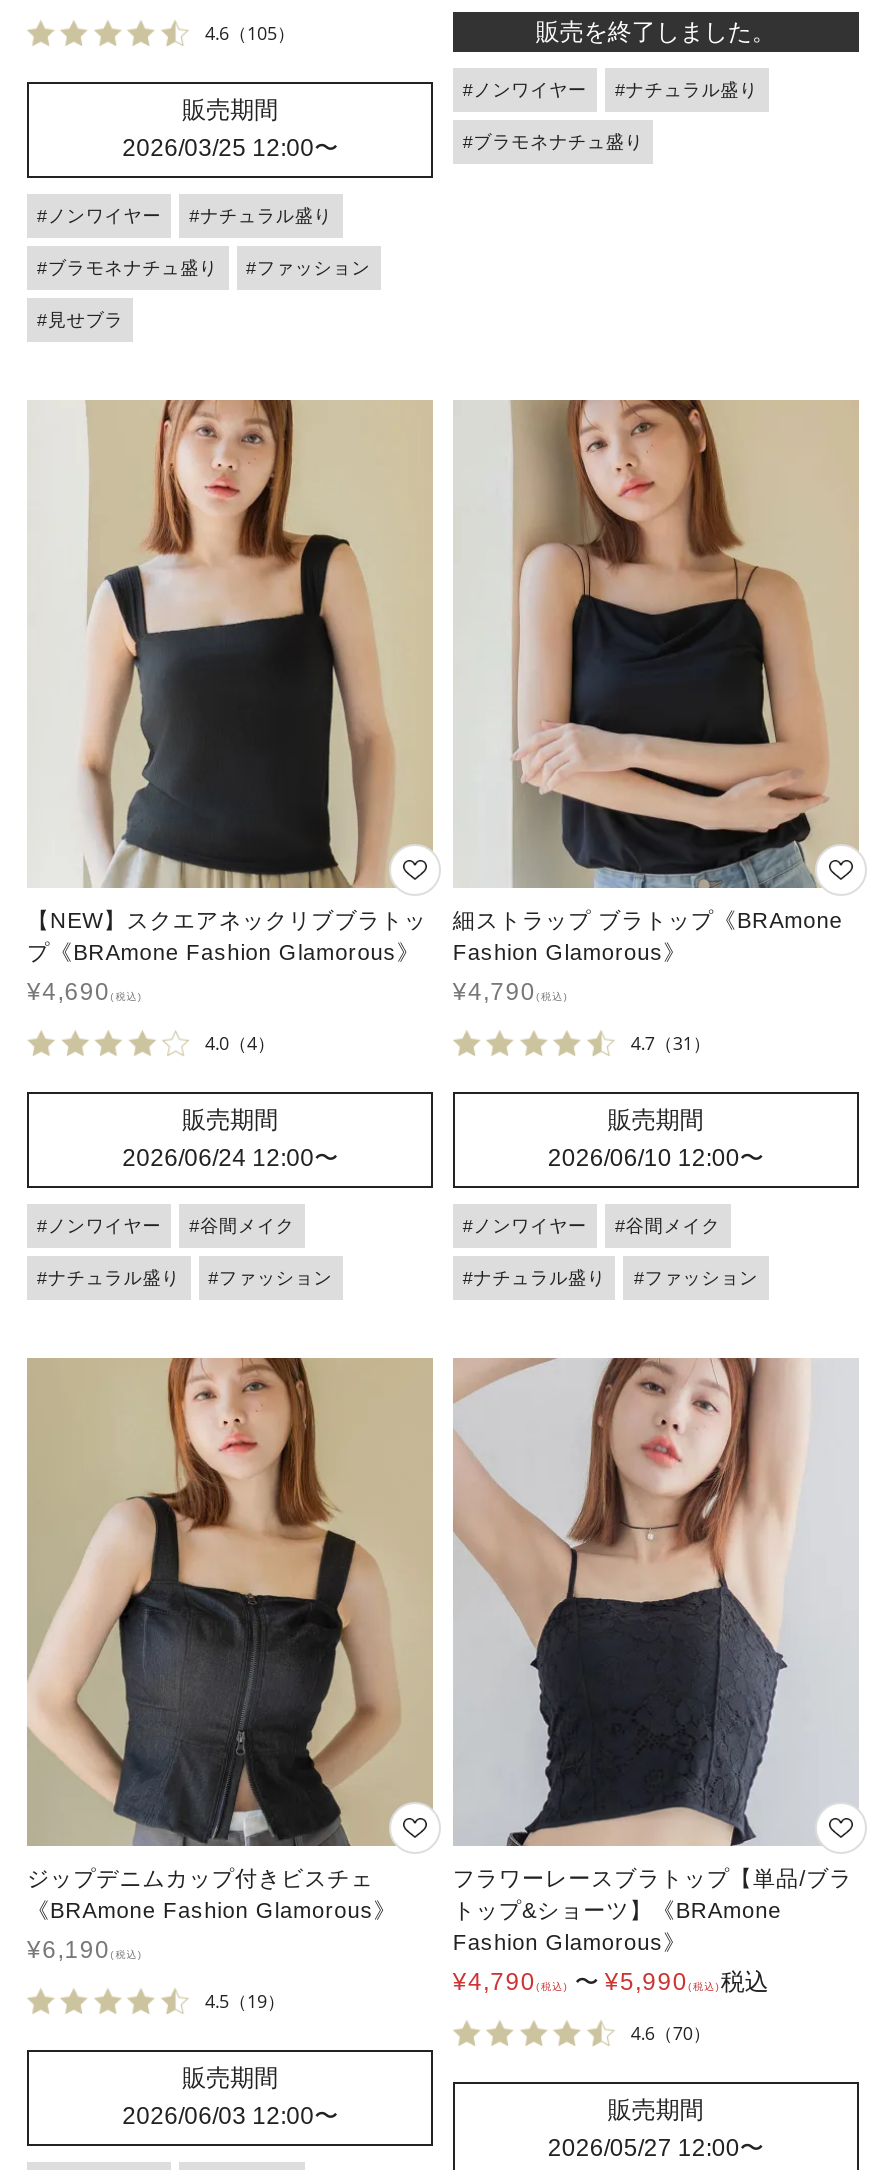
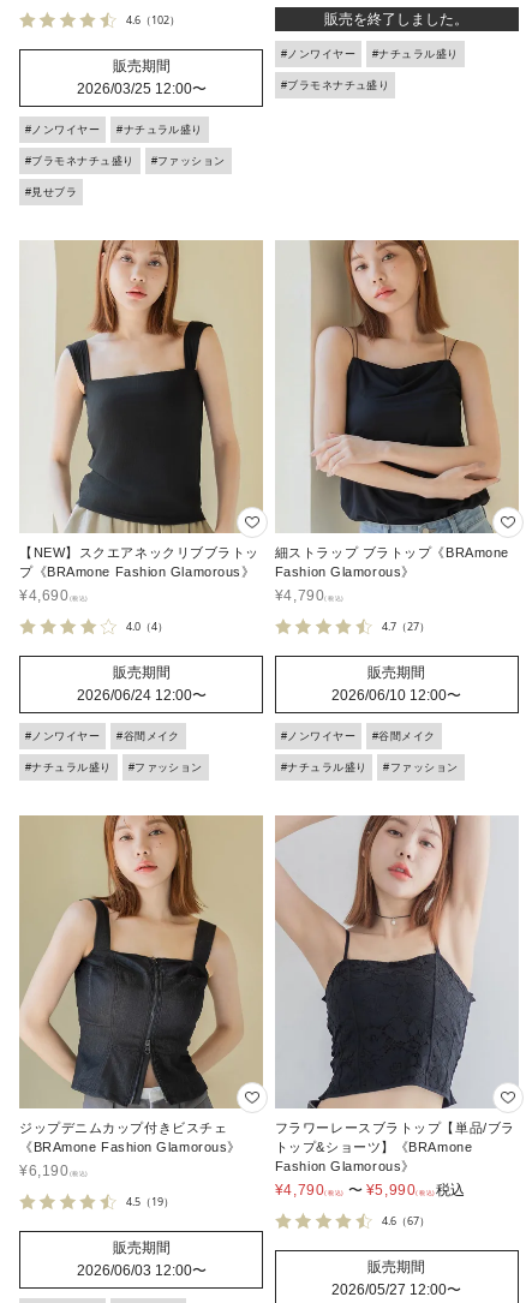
- 4.6（105）
+ 4.6（102）

- 4.7（31）
+ 4.7（27）

- 4.6（70）
+ 4.6（67）
